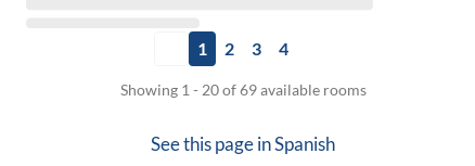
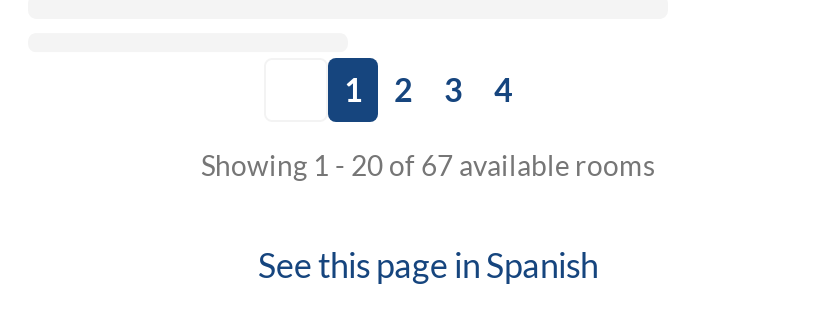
- Showing 1 - 20 of 69 available rooms
+ Showing 1 - 20 of 67 available rooms
